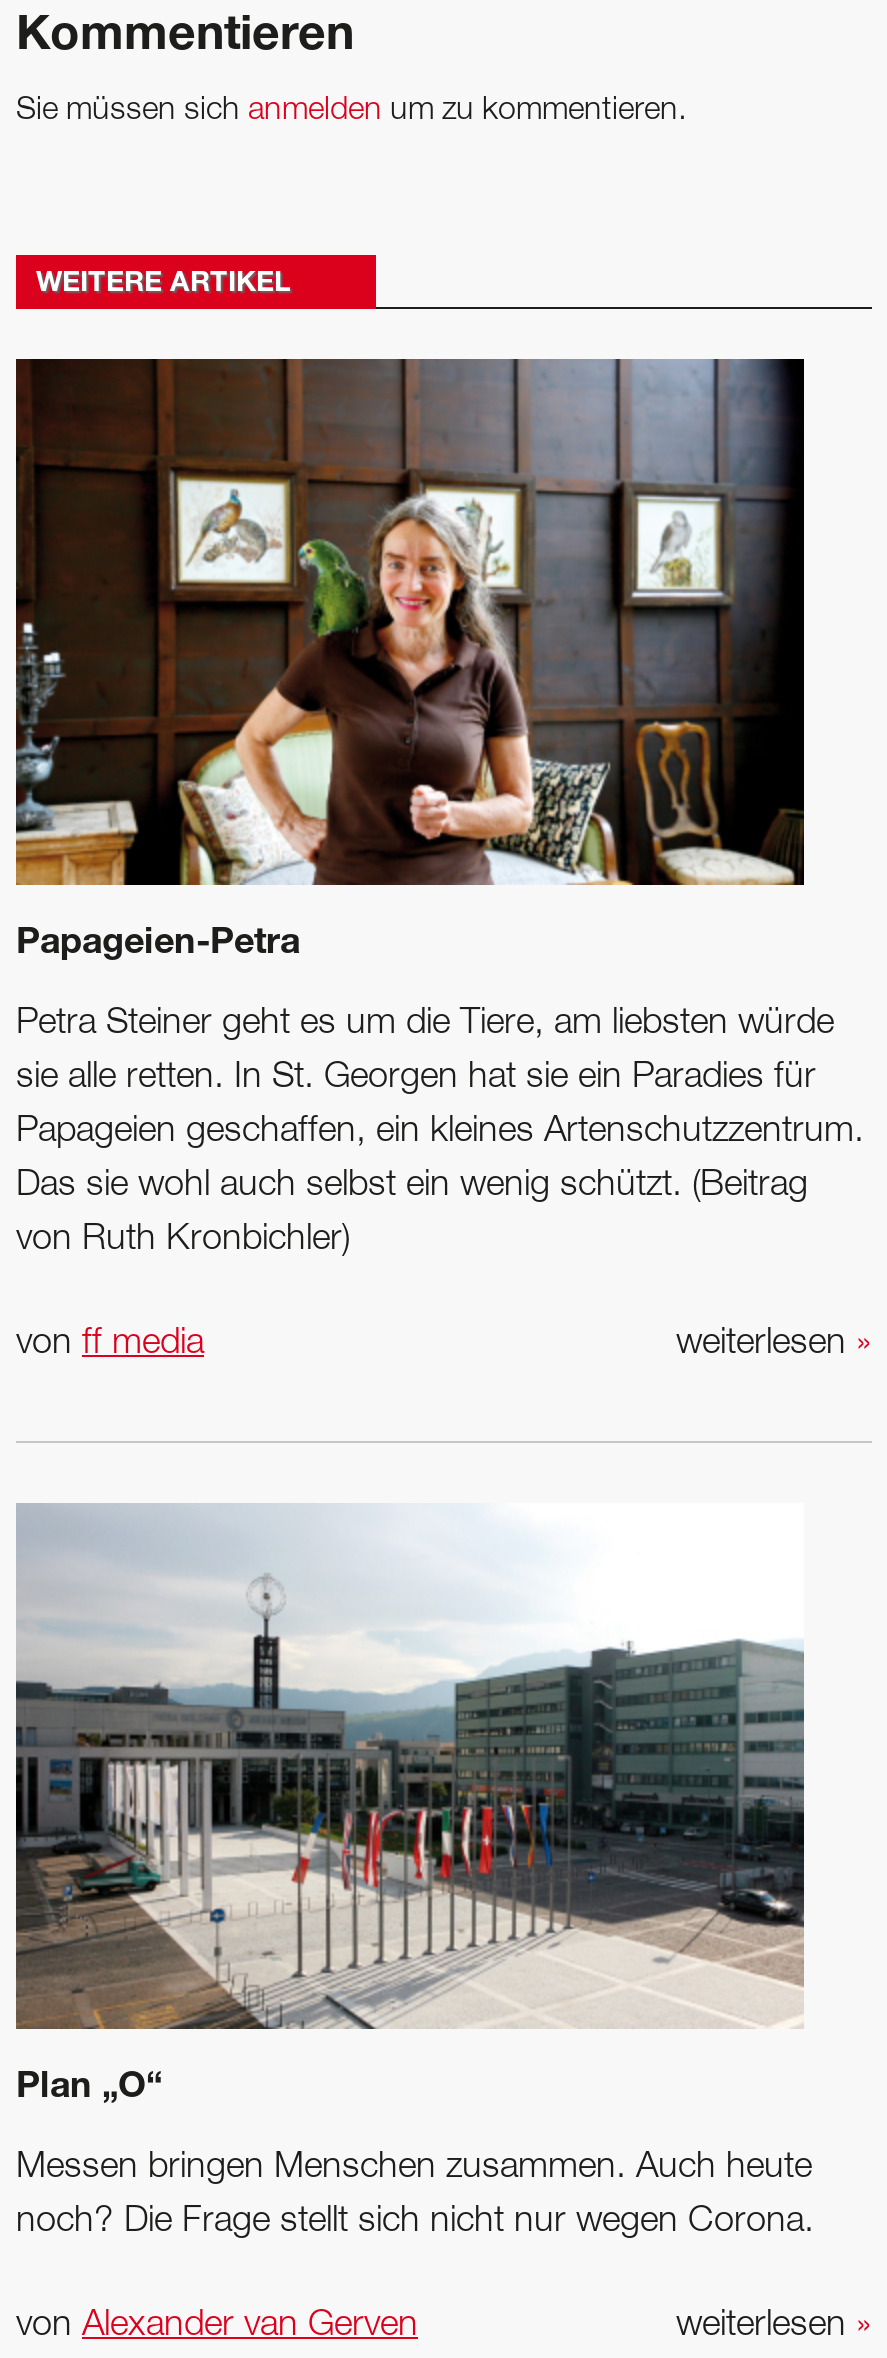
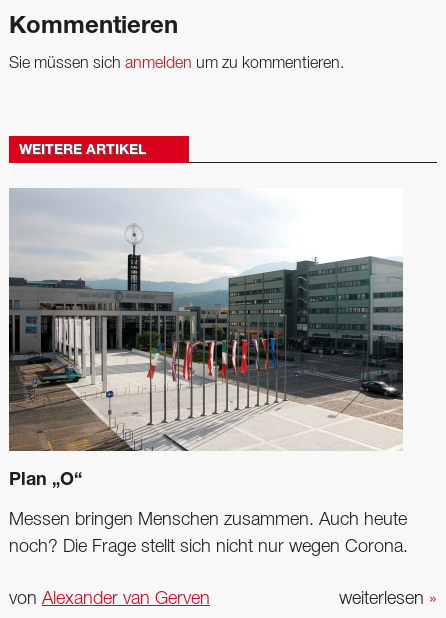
- [image]
- Papageien-Petra
- Petra Steiner geht es um die Tiere, am liebsten würde
- sie alle retten. In St. Georgen hat sie ein Paradies für
- Papageien geschaffen, ein kleines Artenschutzzentrum.
- Das sie wohl auch selbst ein wenig schützt. (Beitrag
- von Ruth Kronbichler)
- weiterlesen»
- von ff media
